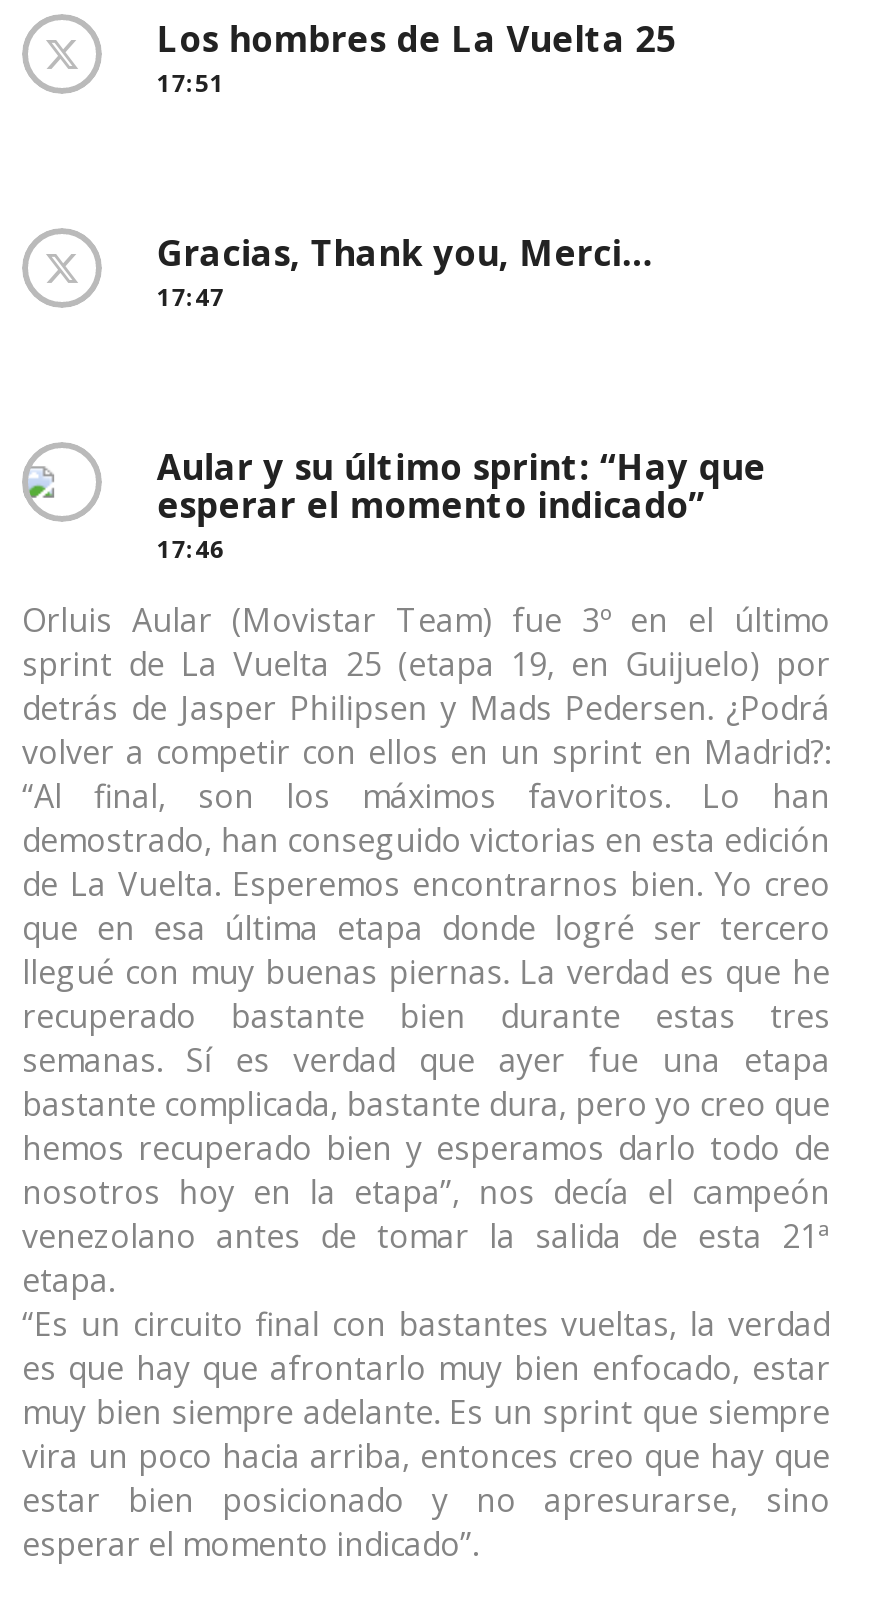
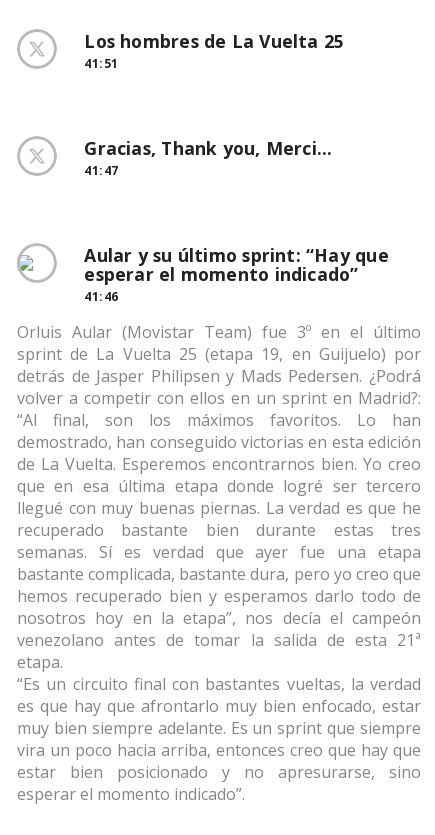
- 17:51
+ 41:51

- 17:47
+ 41:47

- 17:46
+ 41:46
